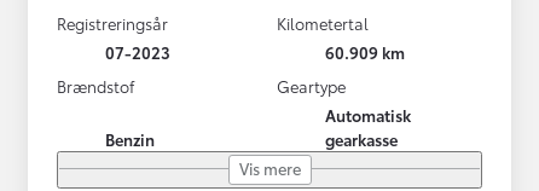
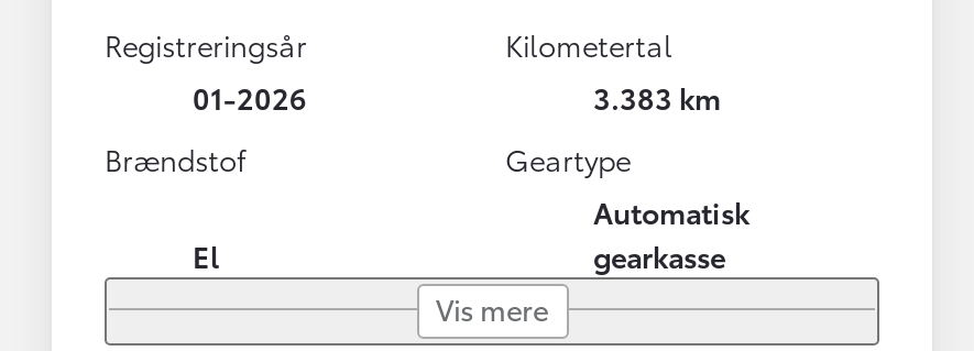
- 07-2023
+ 01-2026

- 60.909 km
+ 3.383 km

- Benzin
+ El
